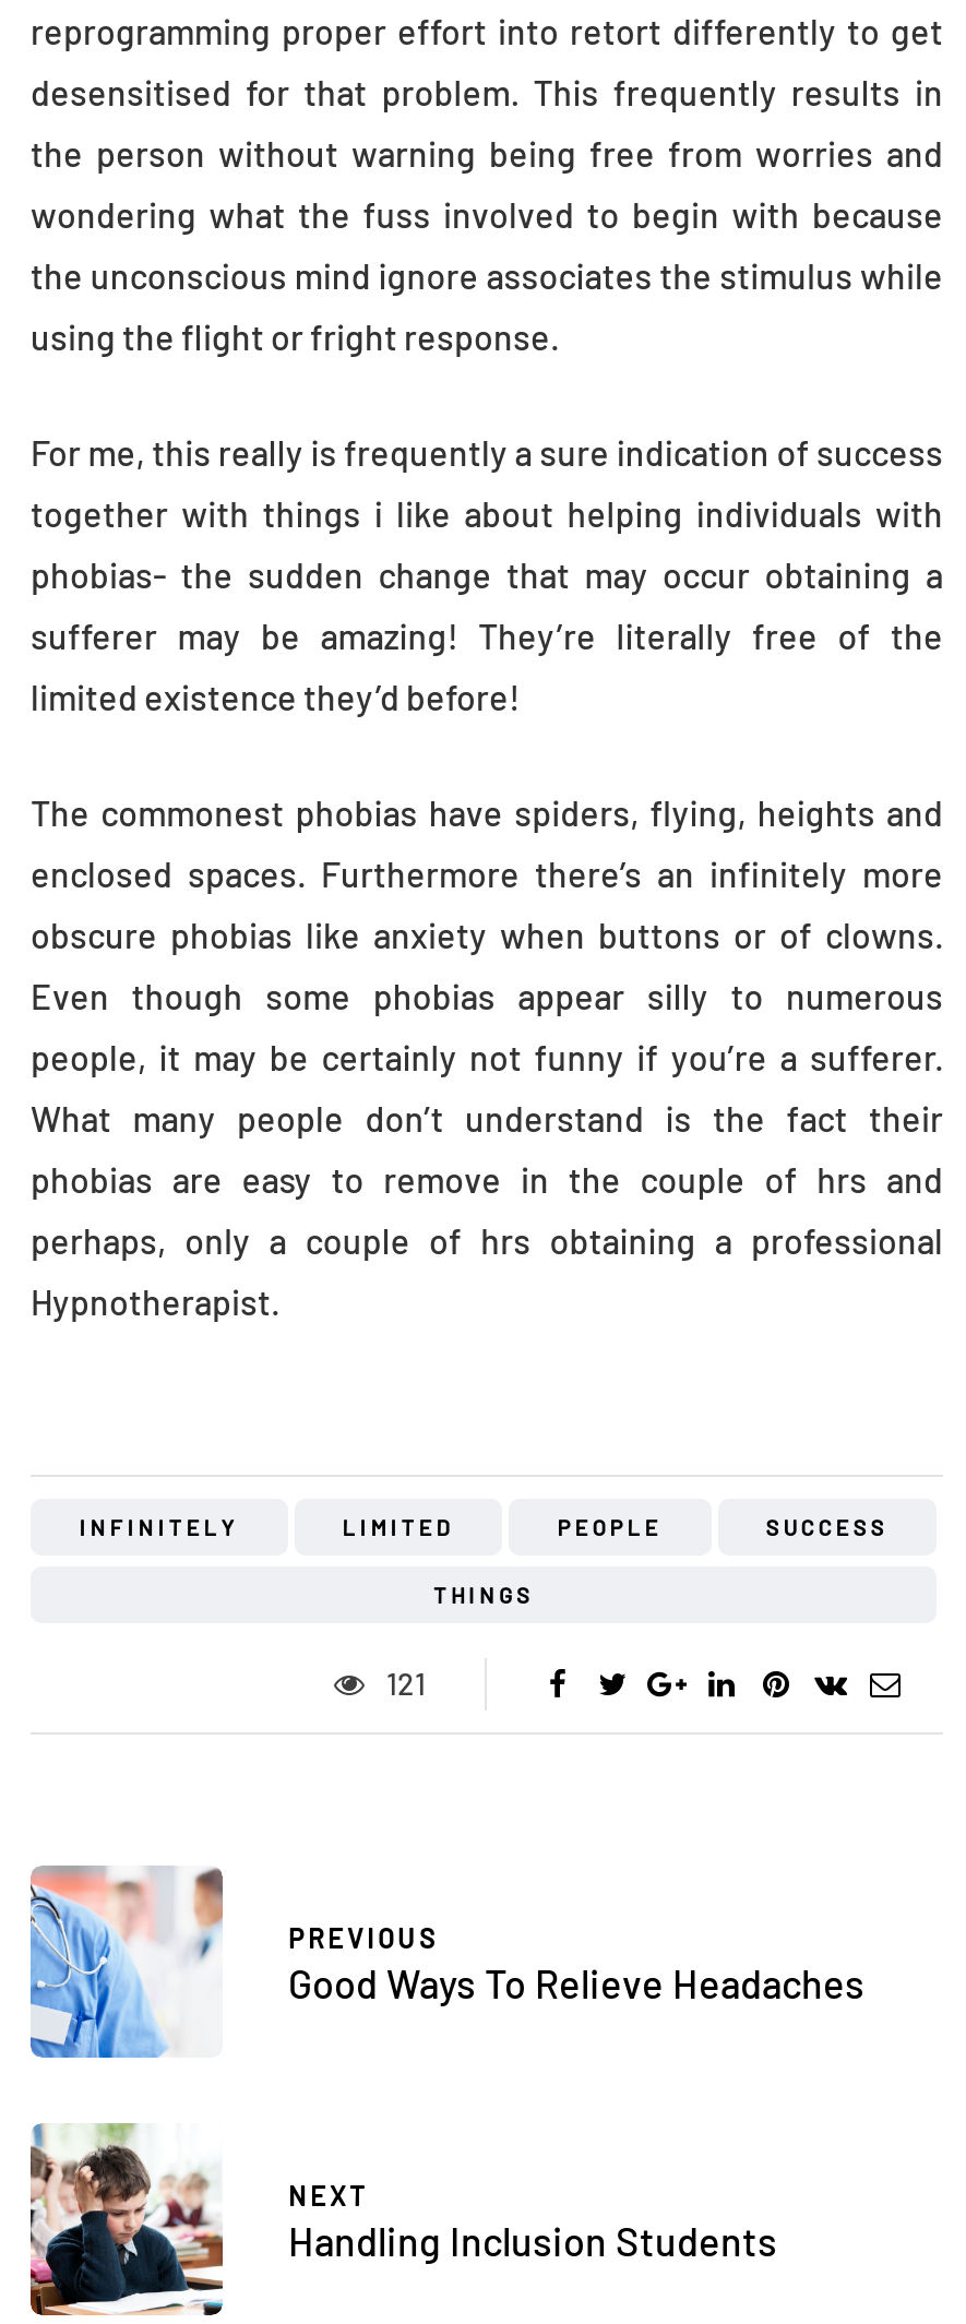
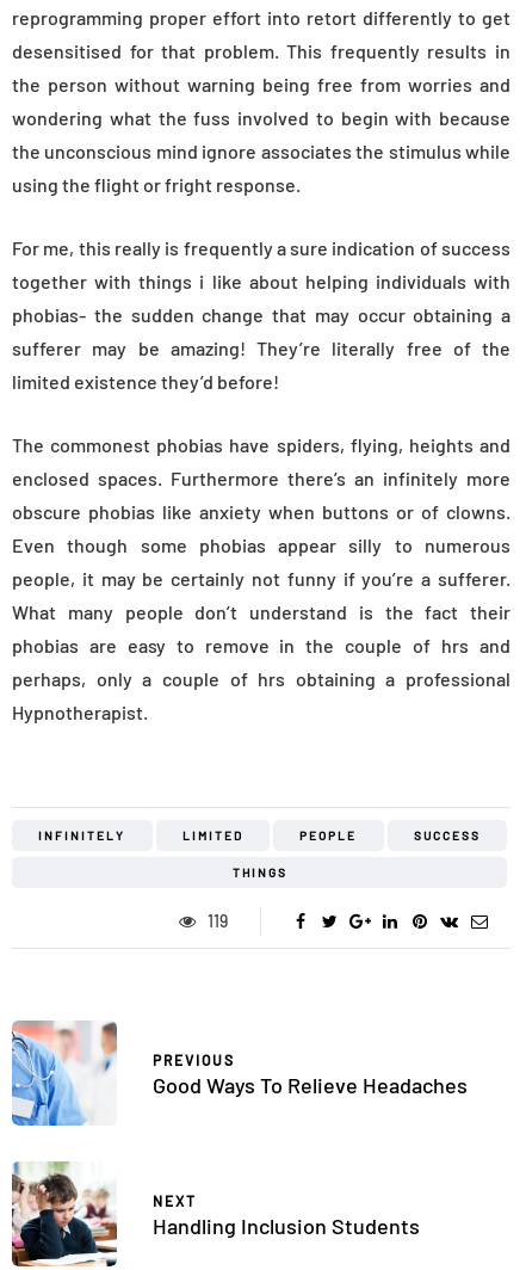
- 121
+ 119
